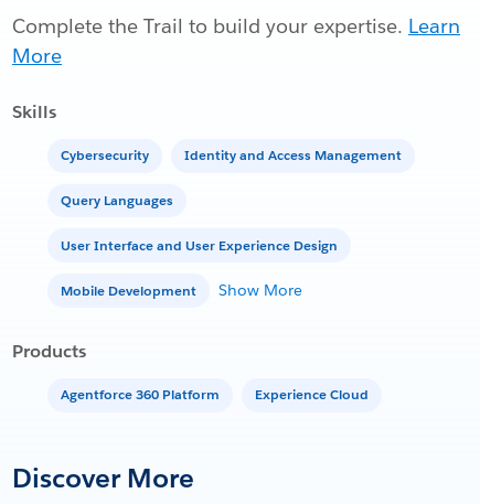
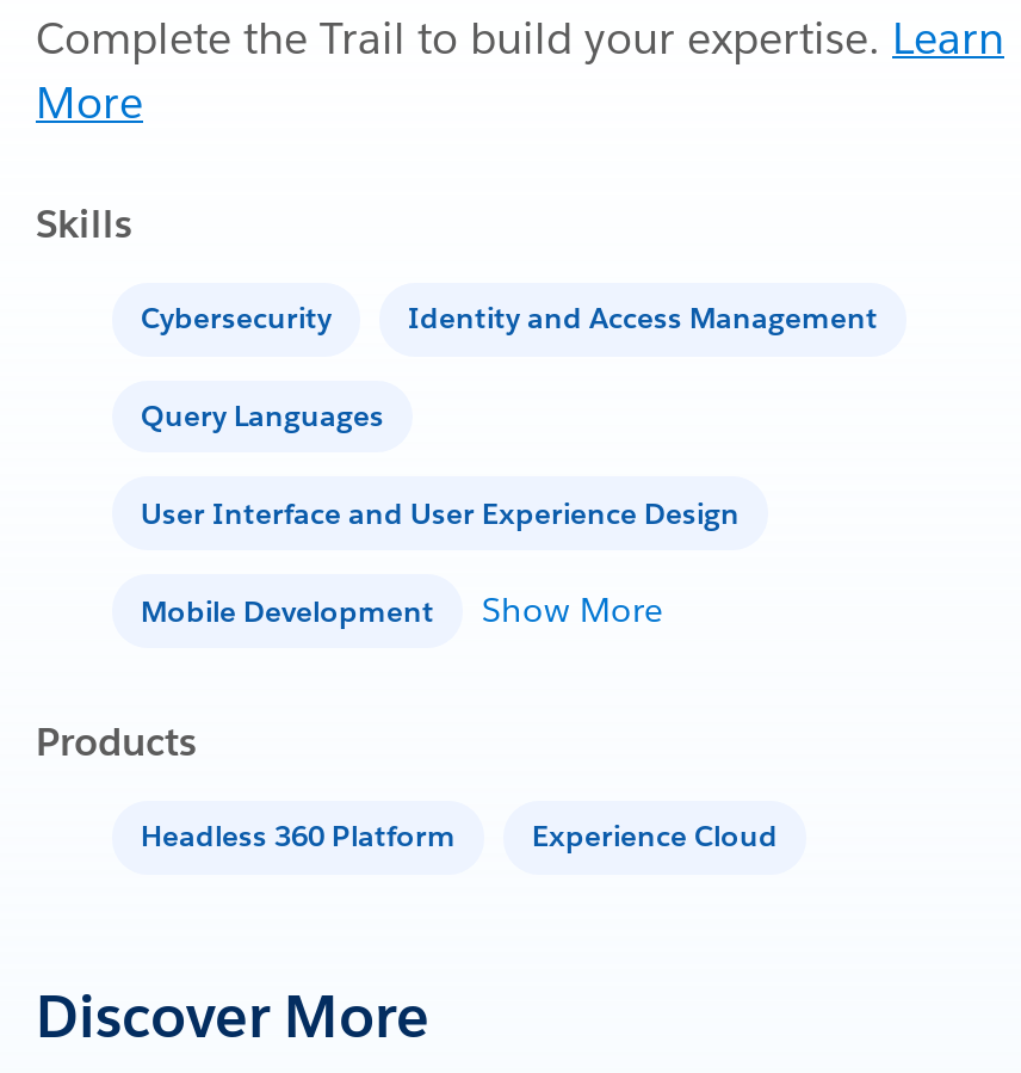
- Agentforce 360 Platform
+ Headless 360 Platform
